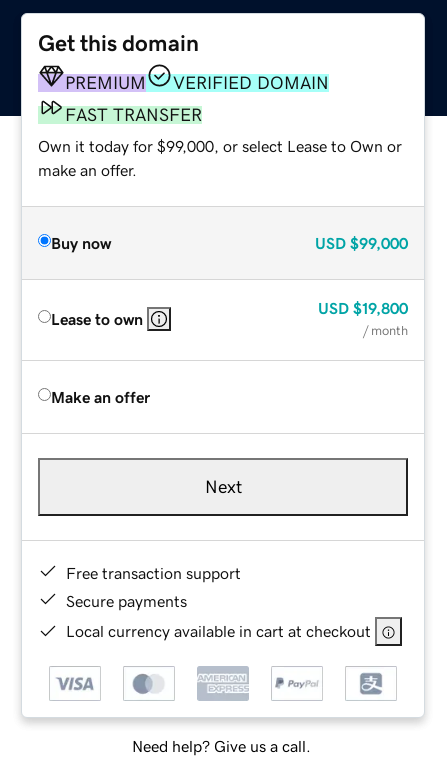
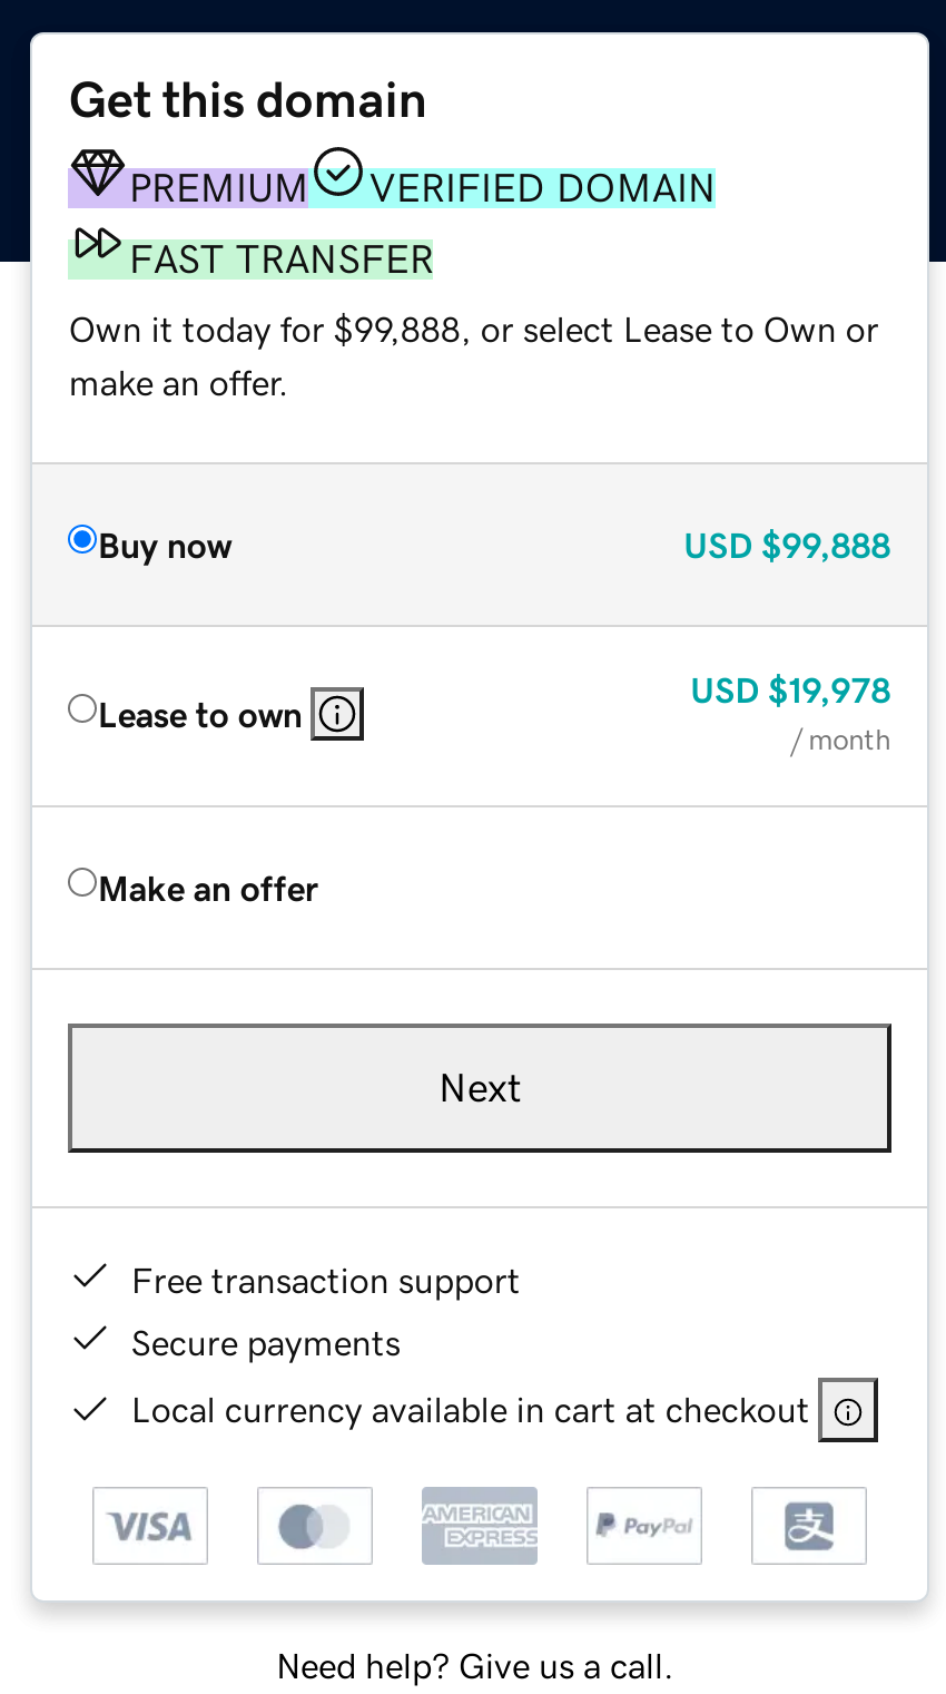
- Own it today for $99,000, or select Lease to Own or
+ Own it today for $99,888, or select Lease to Own or

- USD $99,000
+ USD $99,888

- USD $19,800
+ USD $19,978
